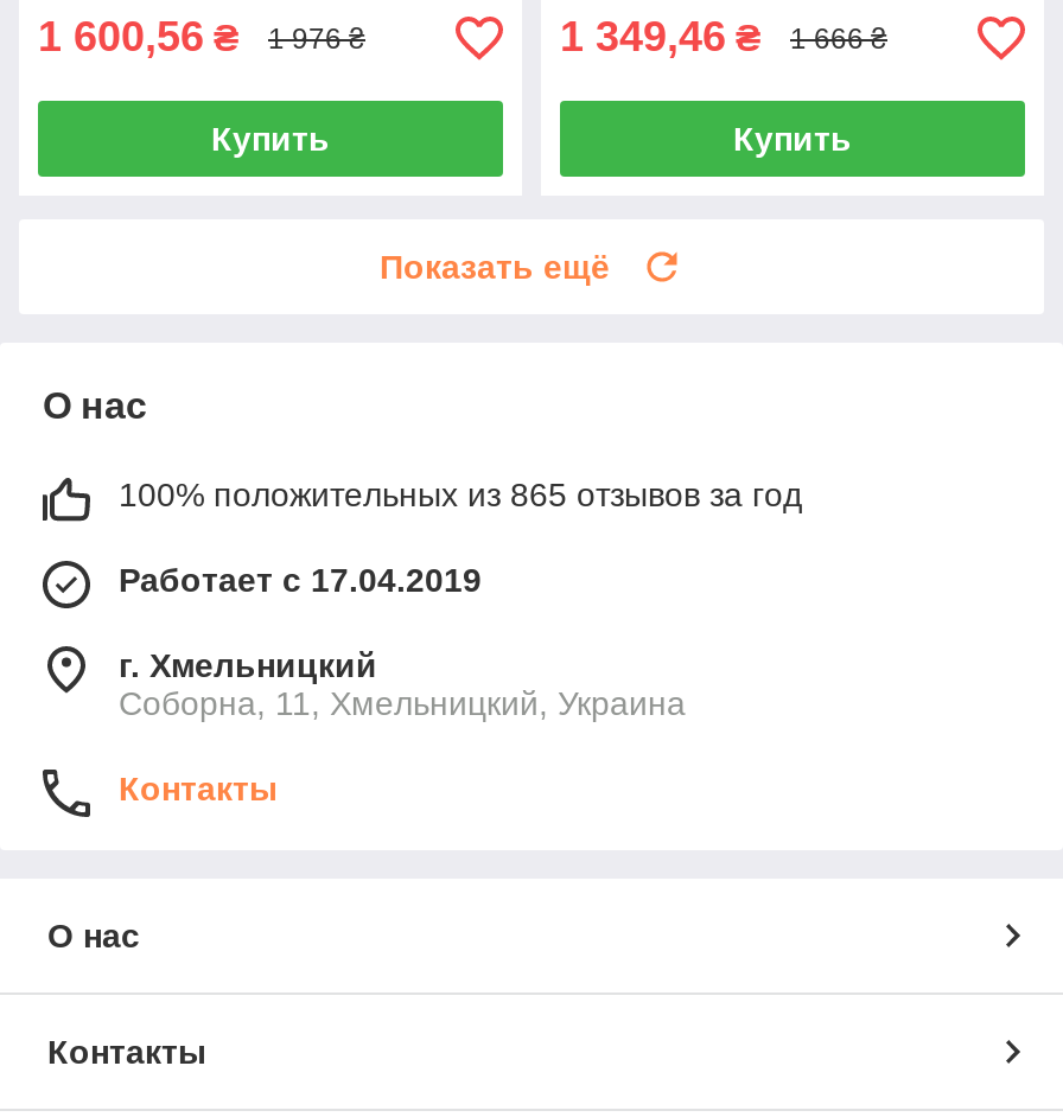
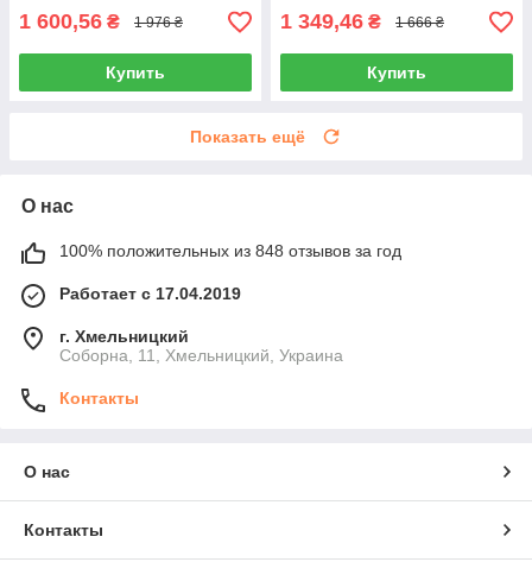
- 100% положительных из 865 отзывов за год
+ 100% положительных из 848 отзывов за год
